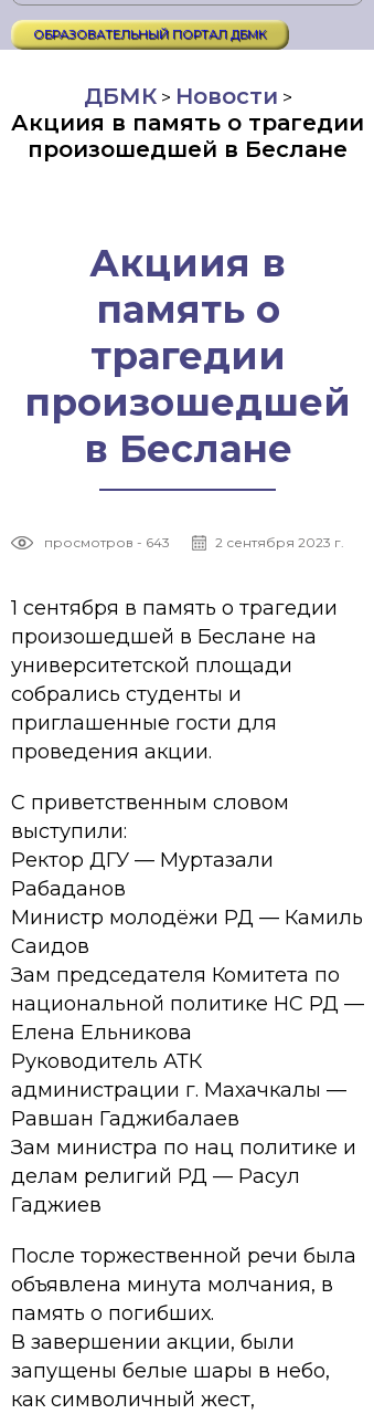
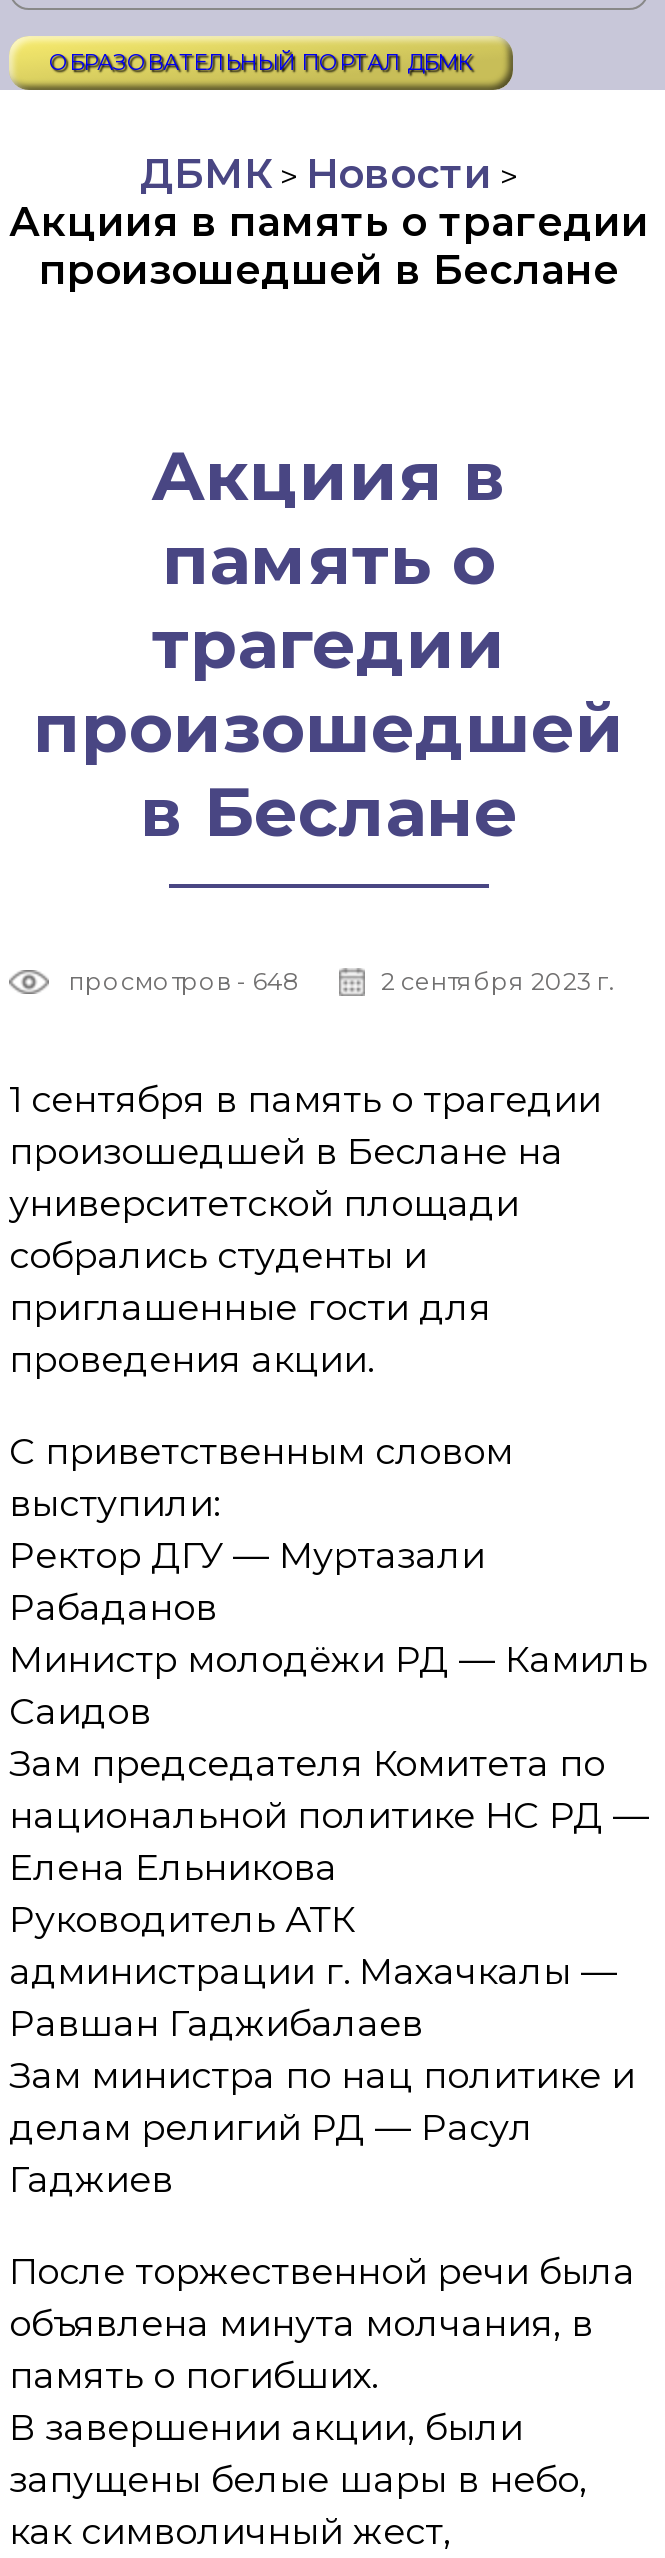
- просмотров - 643
+ просмотров - 648
